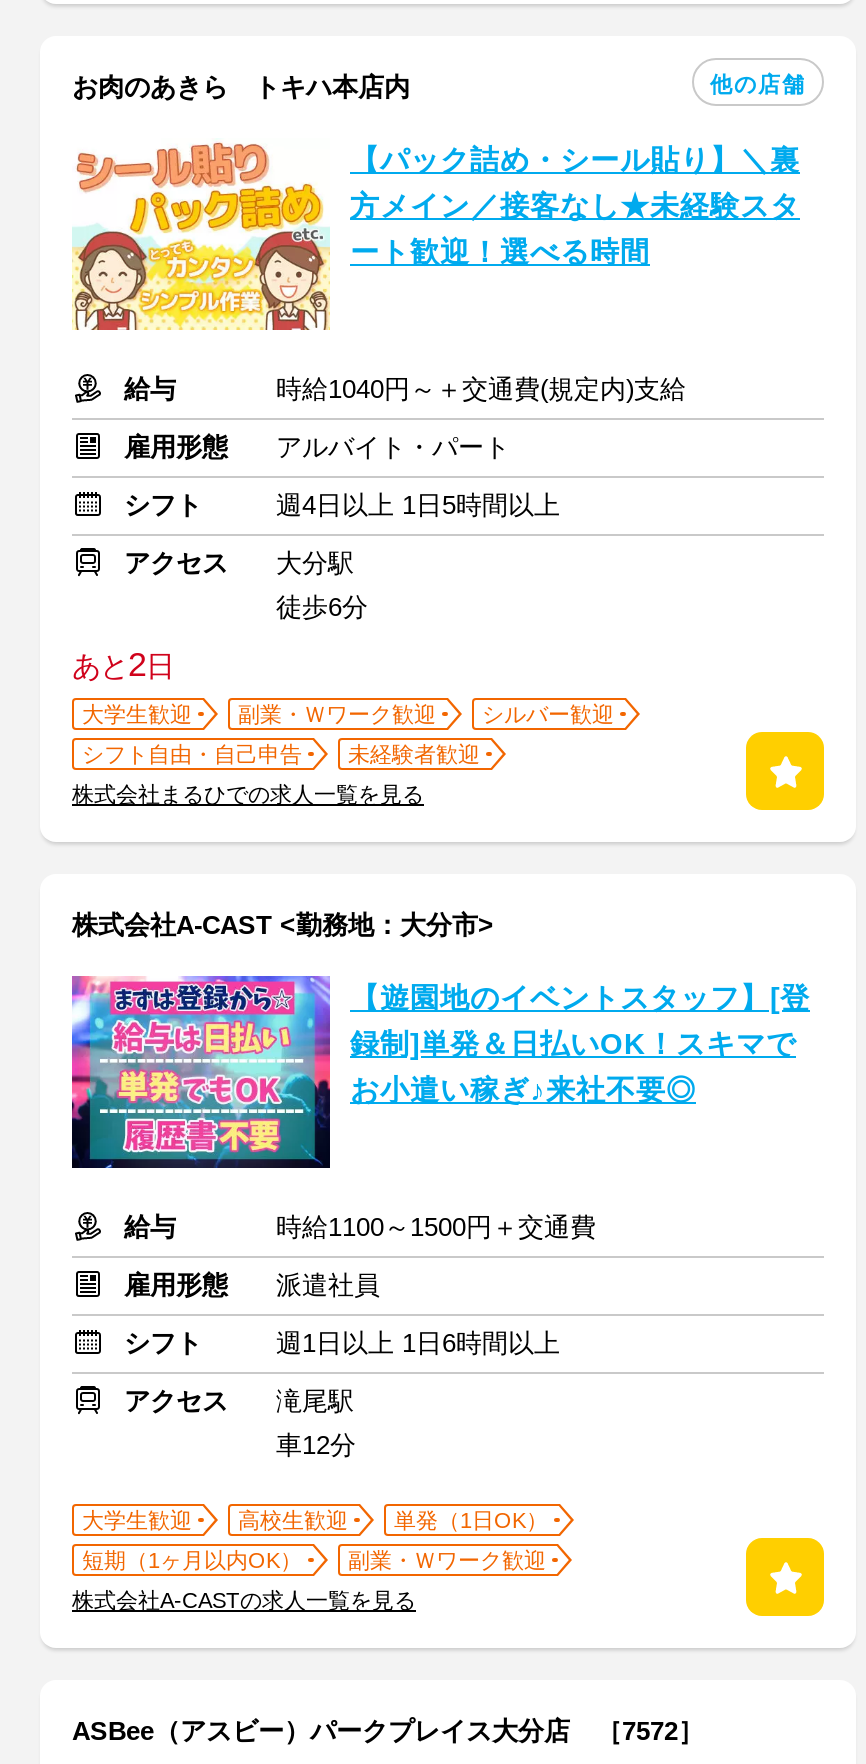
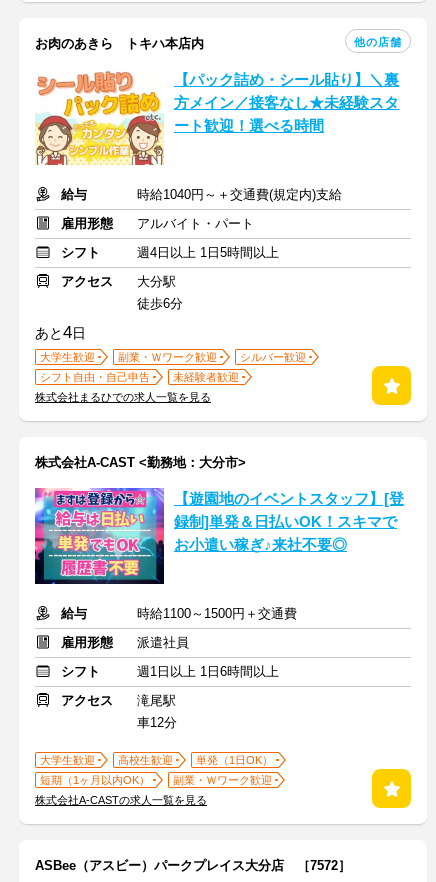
- あと2日
+ あと4日
